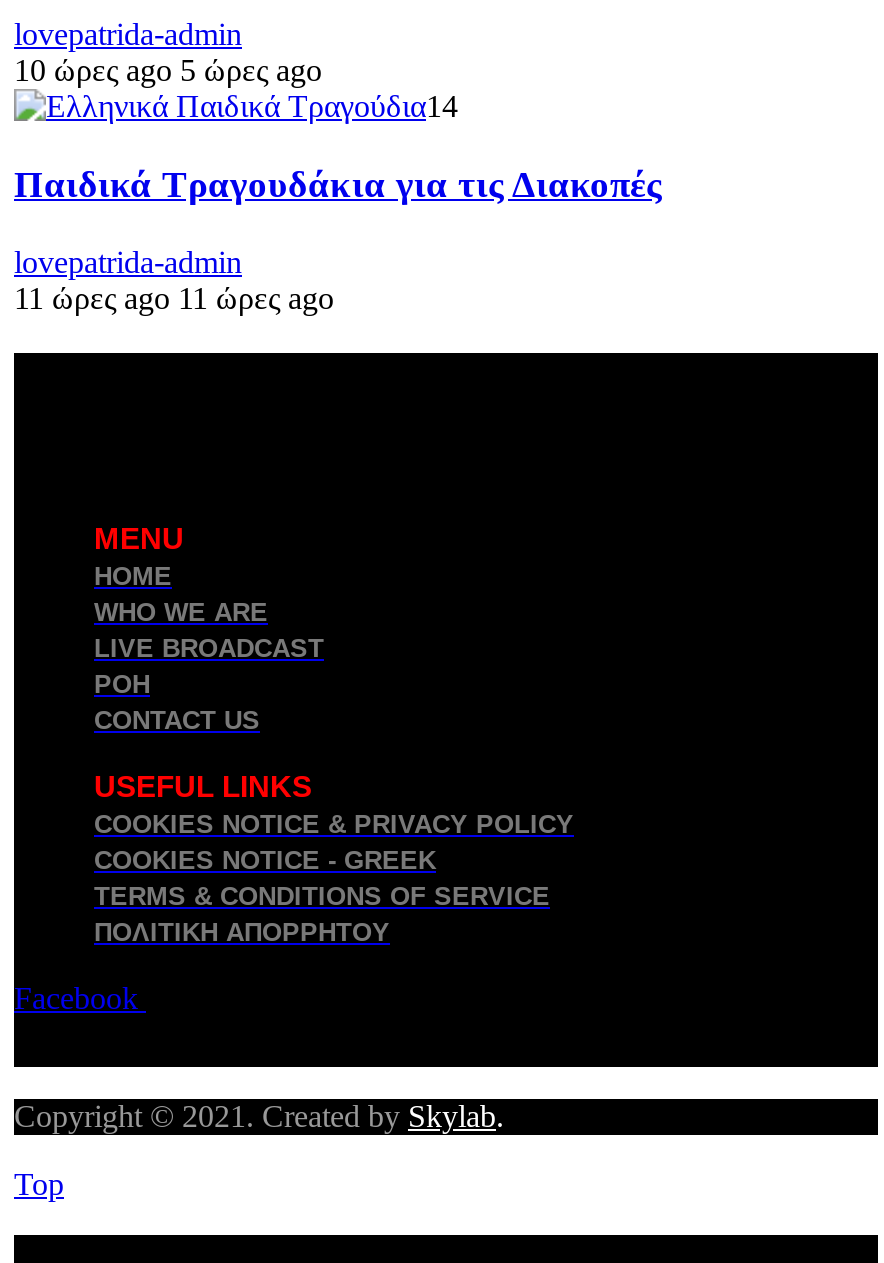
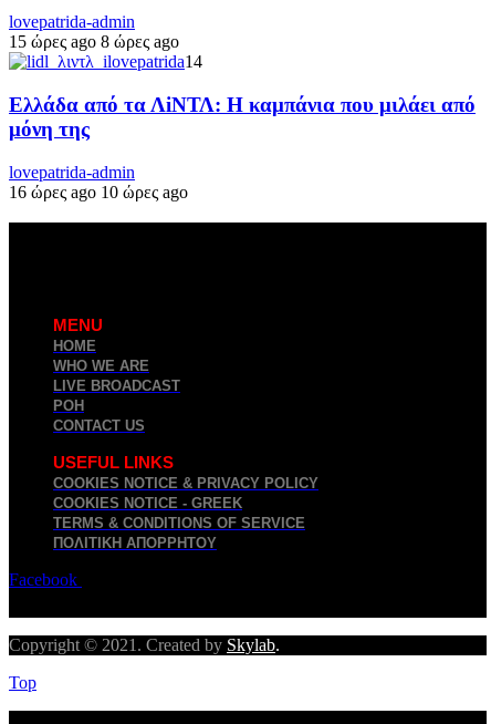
- 10 ώρες ago 5 ώρες ago
+ 15 ώρες ago 8 ώρες ago

- Παιδικά Τραγουδάκια για τις Διακοπές
+ Ελλάδα από τα ΛiΝΤΛ: Η καμπάνια που μιλάει από
+ μόνη της

- 11 ώρες ago 11 ώρες ago
+ 16 ώρες ago 10 ώρες ago
